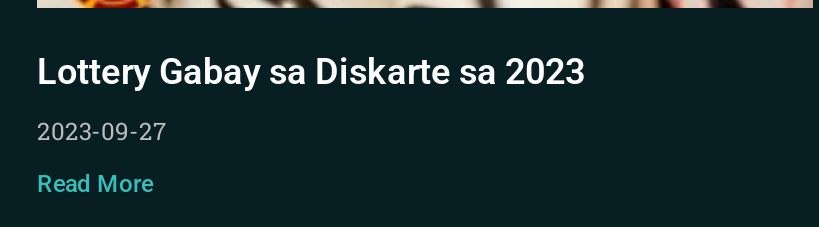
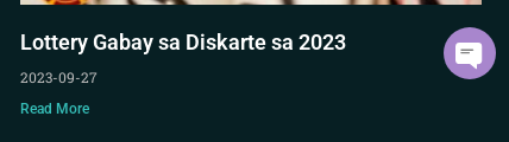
+ [image]
